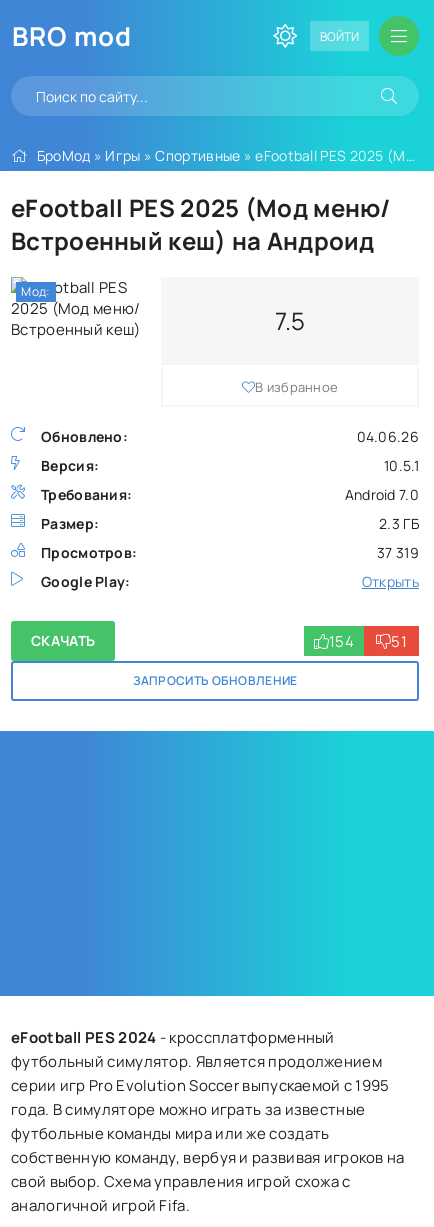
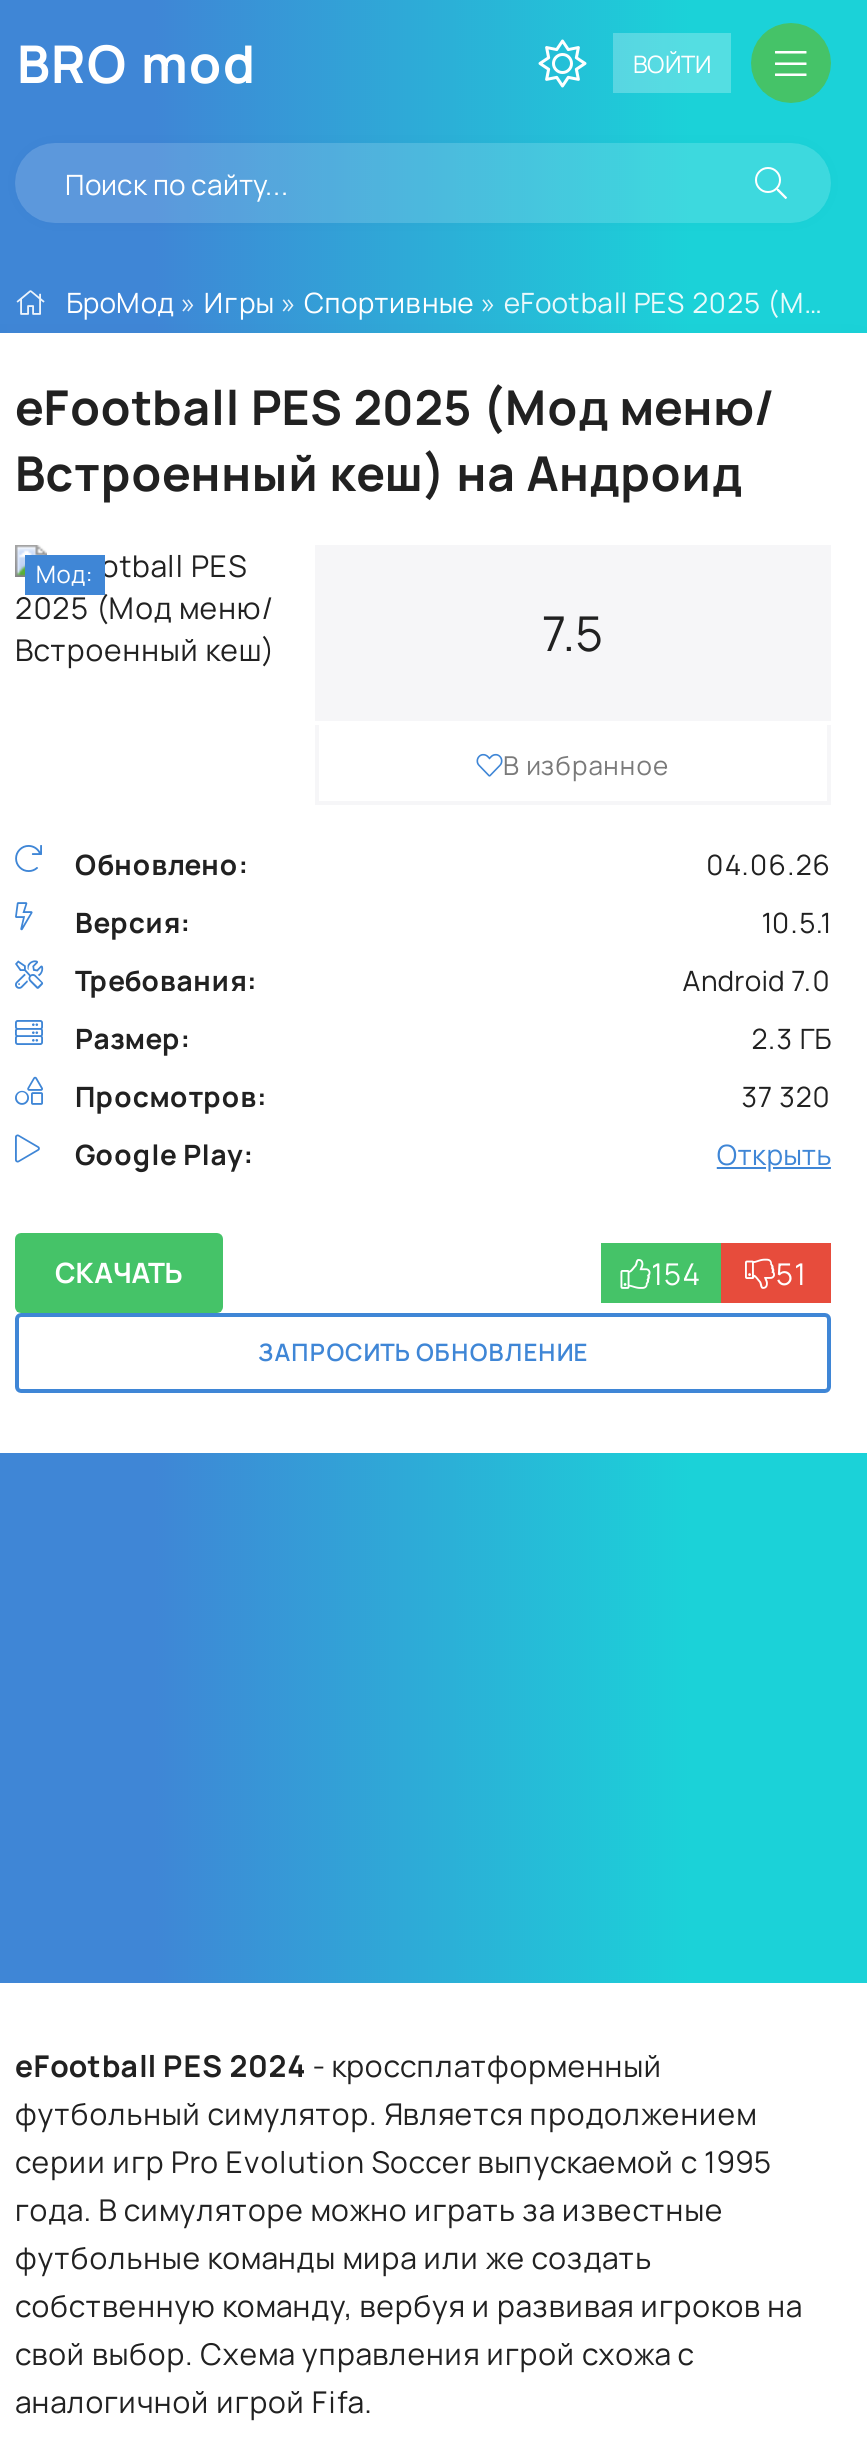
- 37 319
+ 37 320
